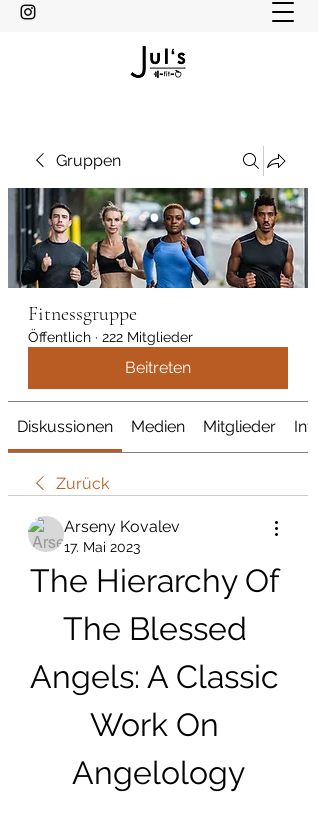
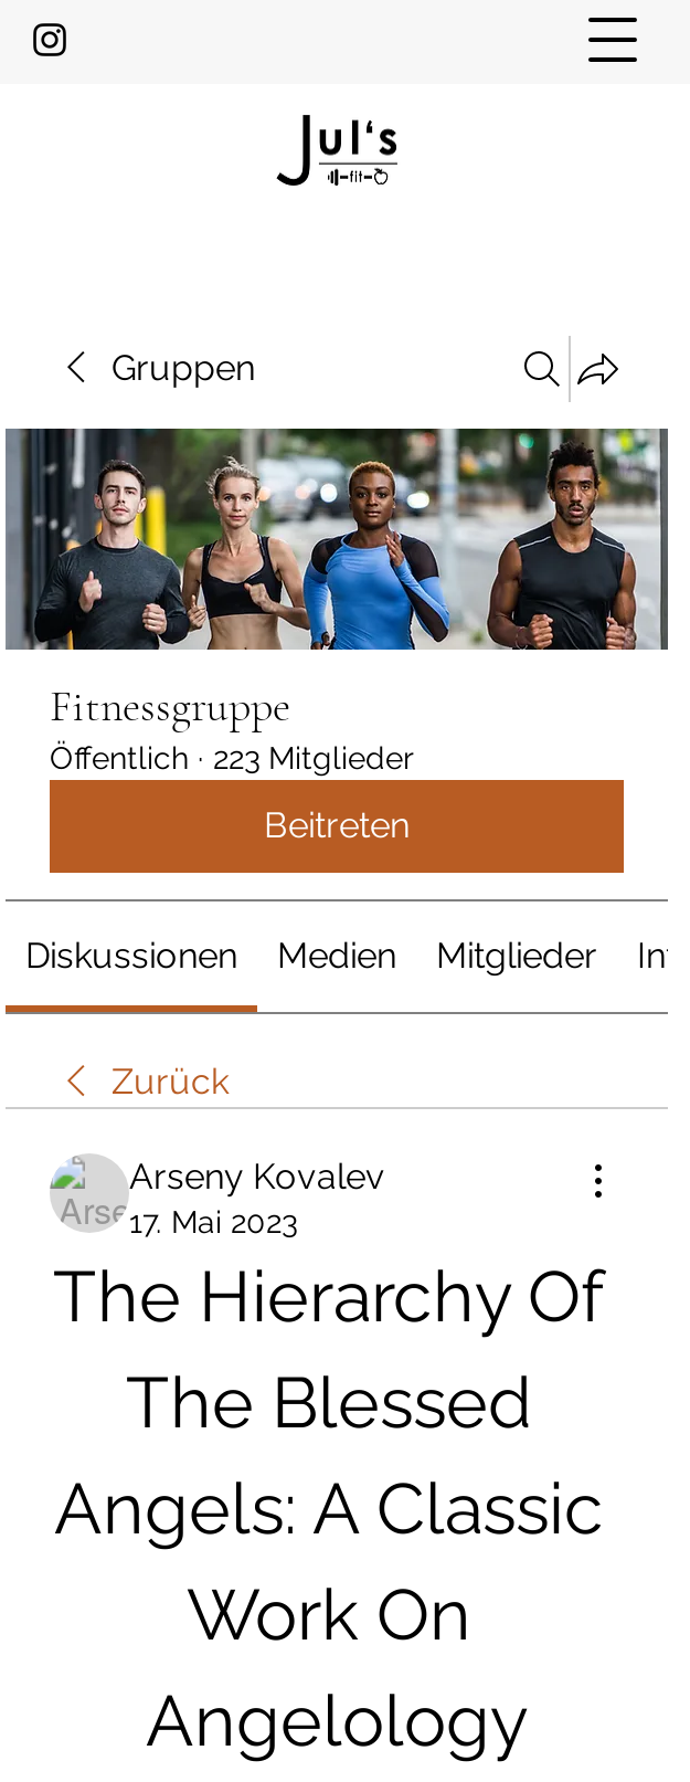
- Öffentlich · 222 Mitglieder
+ Öffentlich · 223 Mitglieder
